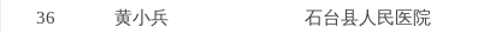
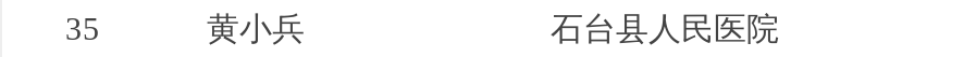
- 36
+ 35
